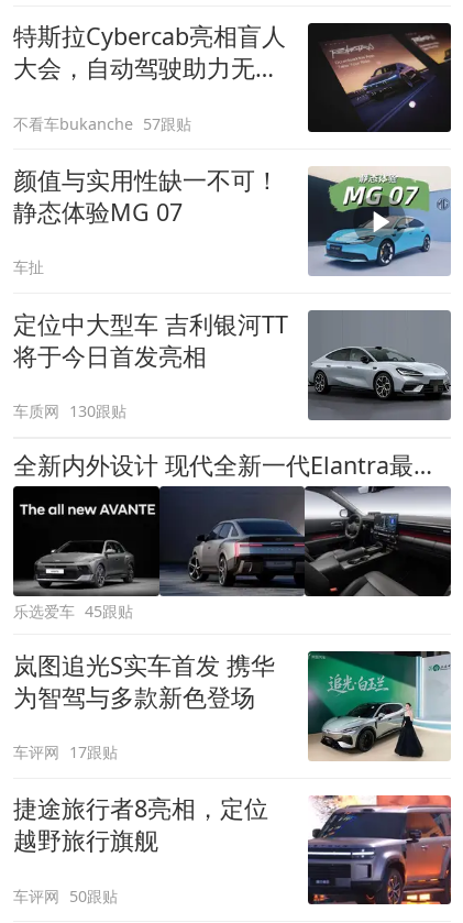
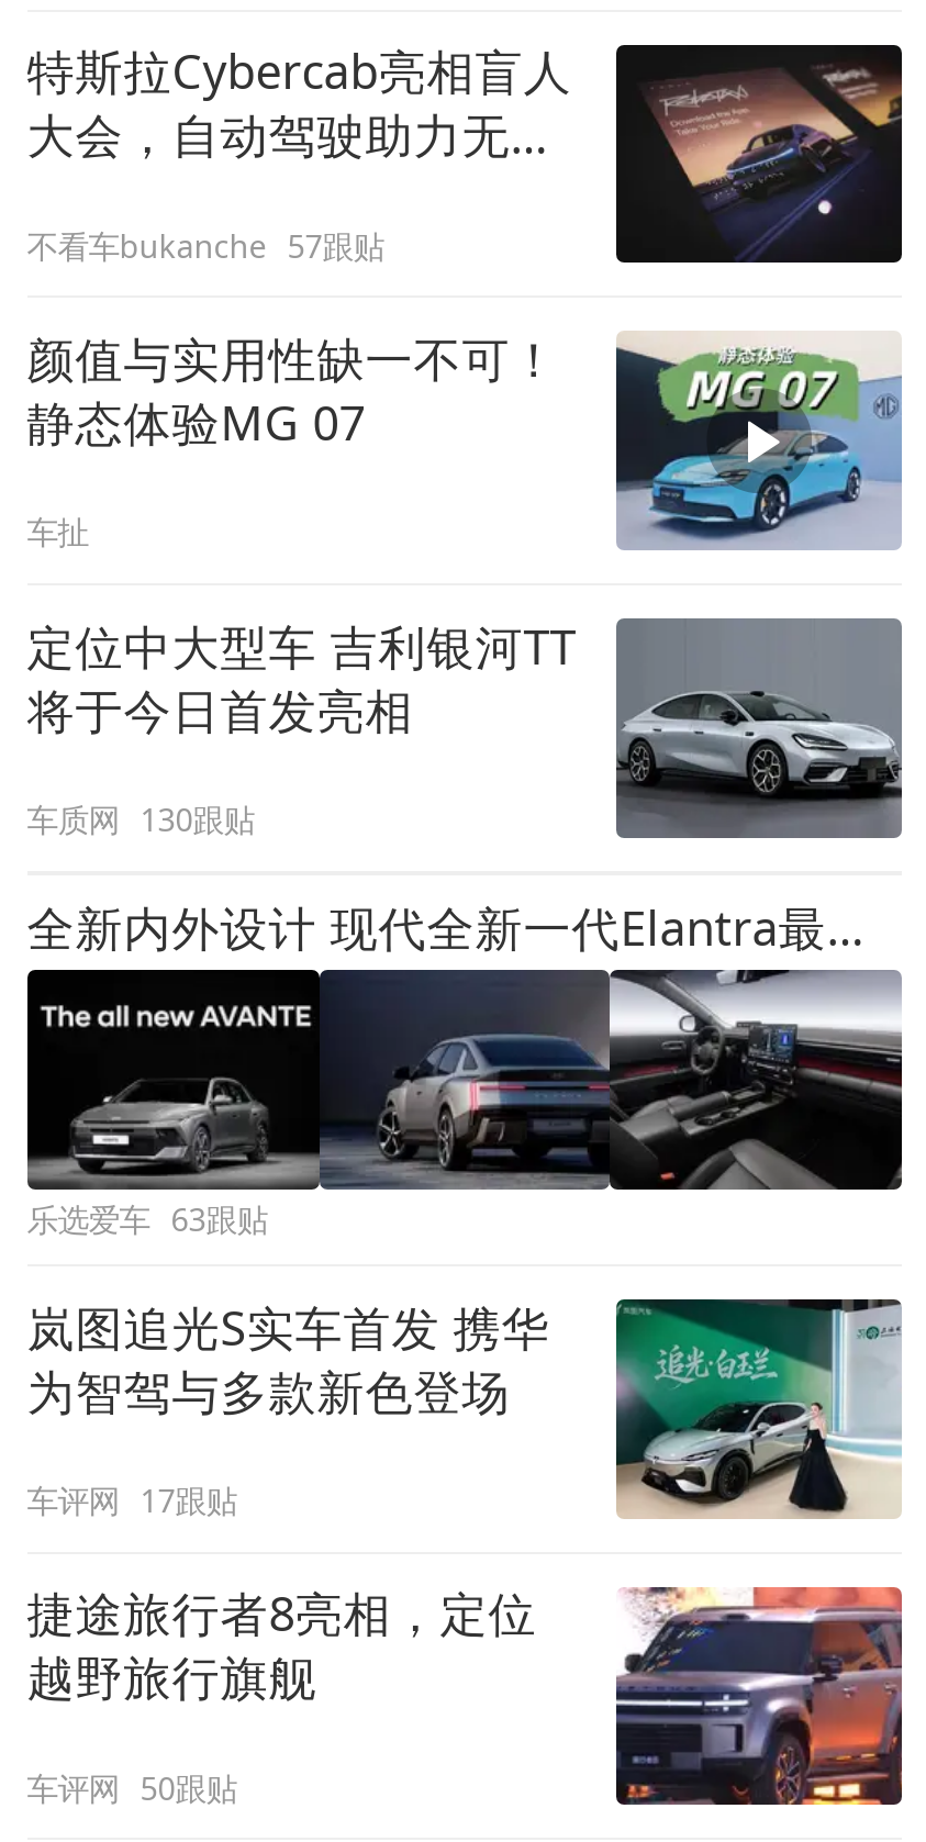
- 乐选爱车 45跟贴
+ 乐选爱车 63跟贴
